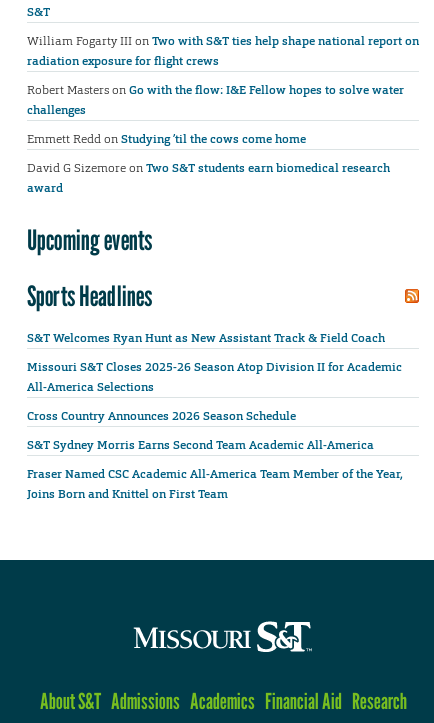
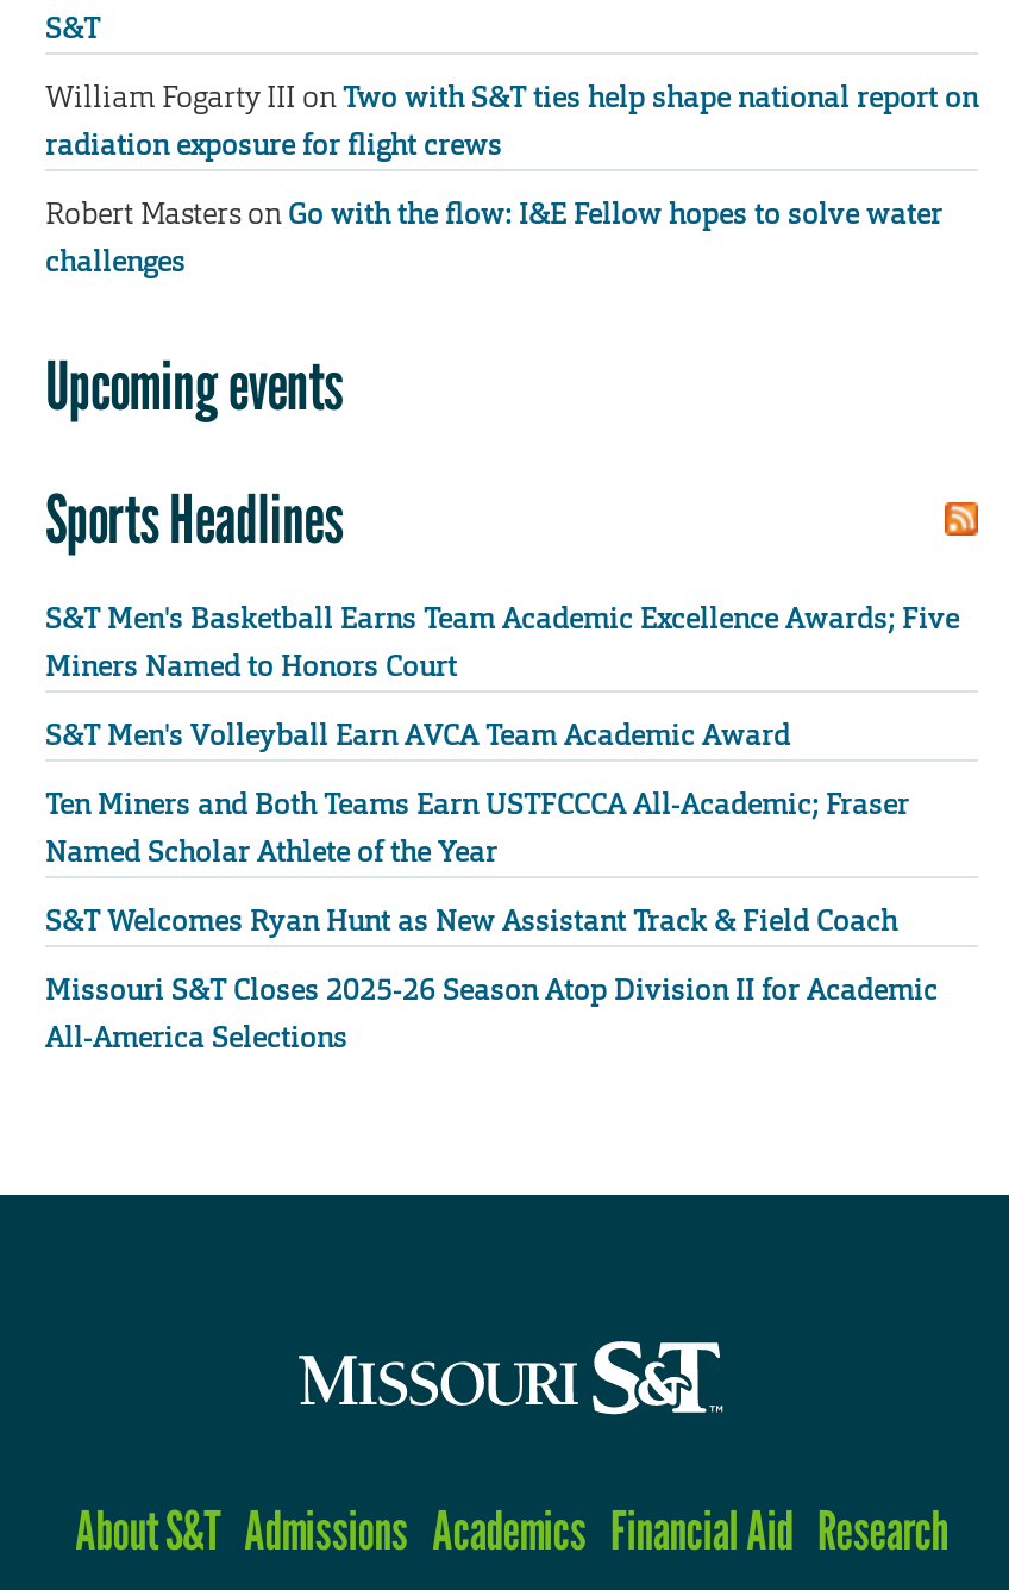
- Emmett Redd on Studying ’til the cows come home
- David G Sizemore on Two S&T students earn biomedical research
- award

moved up: Upcoming events | Sports Headlines

+ S&T Men's Basketball Earns Team Academic Excellence Awards; Five
+ Miners Named to Honors Court
+ S&T Men's Volleyball Earn AVCA Team Academic Award
+ Ten Miners and Both Teams Earn USTFCCCA All-Academic; Fraser
+ Named Scholar Athlete of the Year

moved down: S&T Welcomes Ryan Hunt as New Assistant Track & Field Coach | Missouri S&T Closes 2025-26 Season Atop Division II for Academic | All-America Selections

- Cross Country Announces 2026 Season Schedule
- S&T Sydney Morris Earns Second Team Academic All-America
- Fraser Named CSC Academic All-America Team Member of the Year,
- Joins Born and Knittel on First Team
